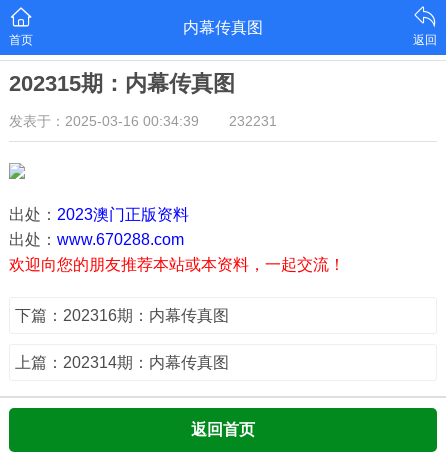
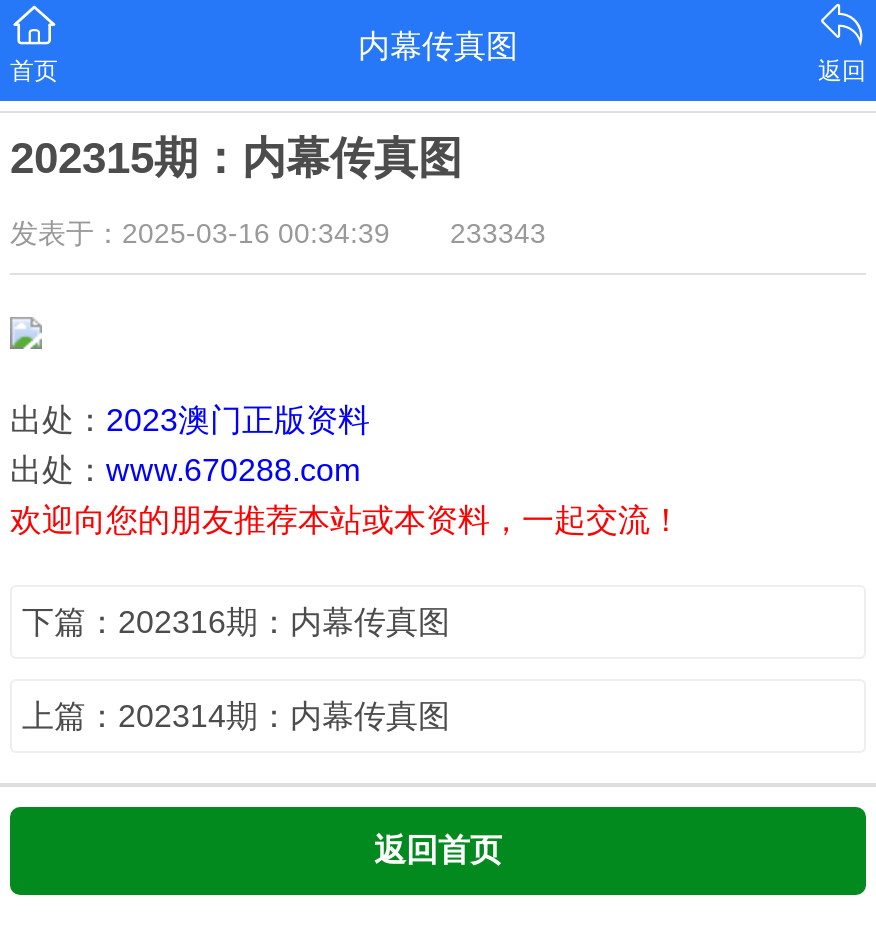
- 发表于：2025-03-16 00:34:39 232231
+ 发表于：2025-03-16 00:34:39 233343
